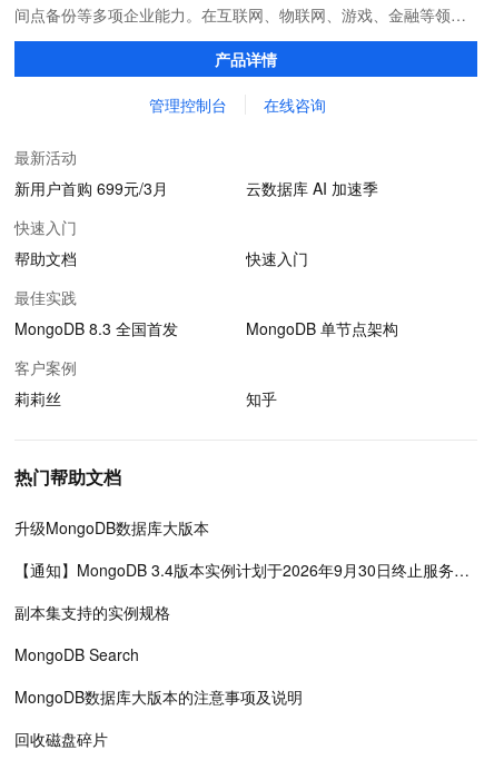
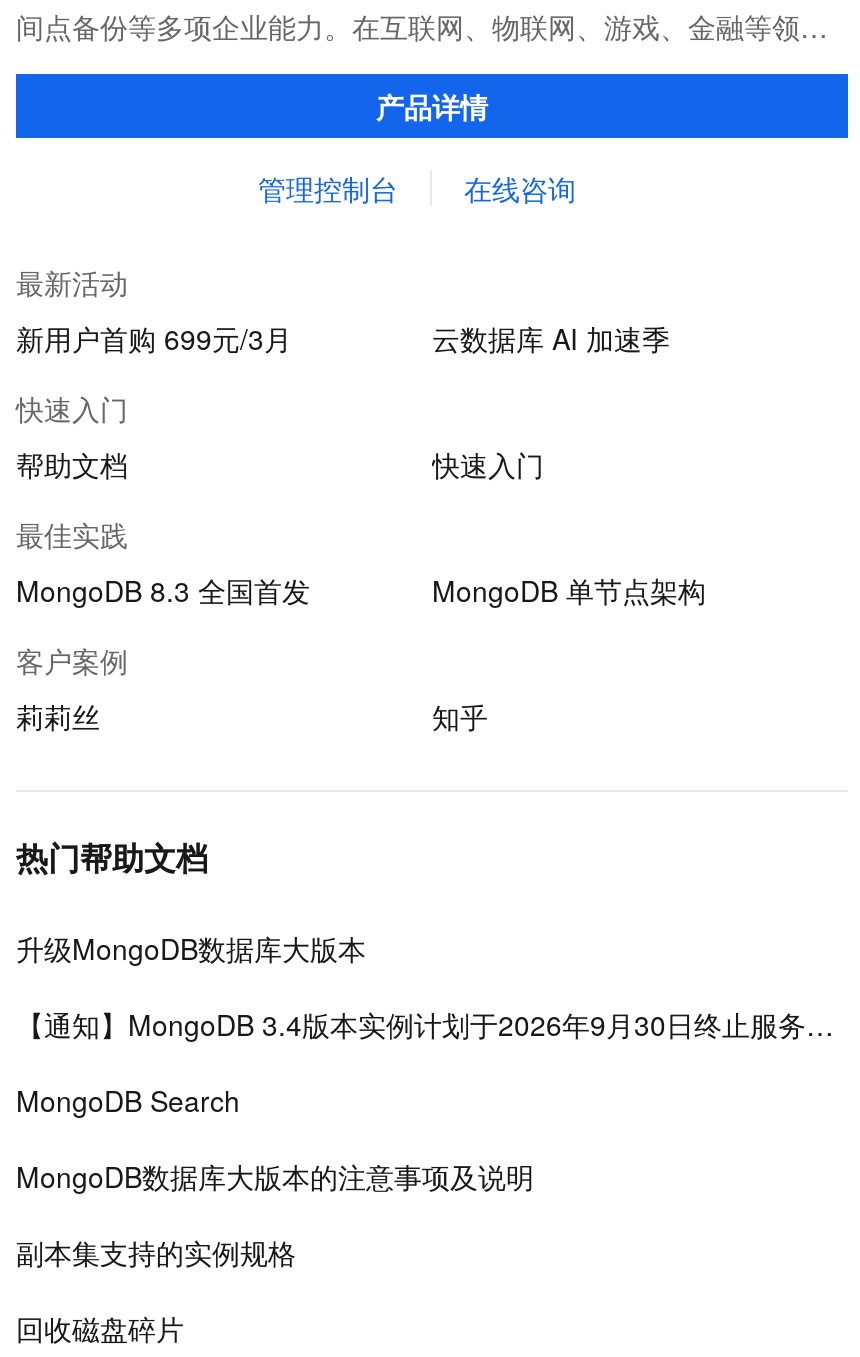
moved down: 副本集支持的实例规格

moved up: MongoDB Search | MongoDB数据库大版本的注意事项及说明
